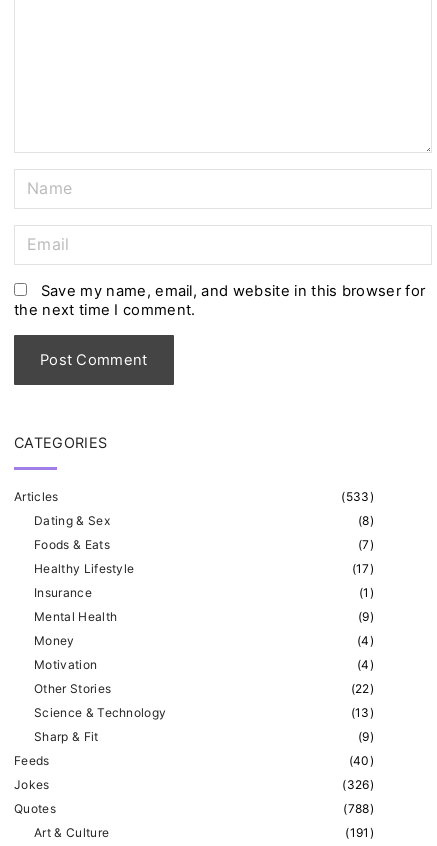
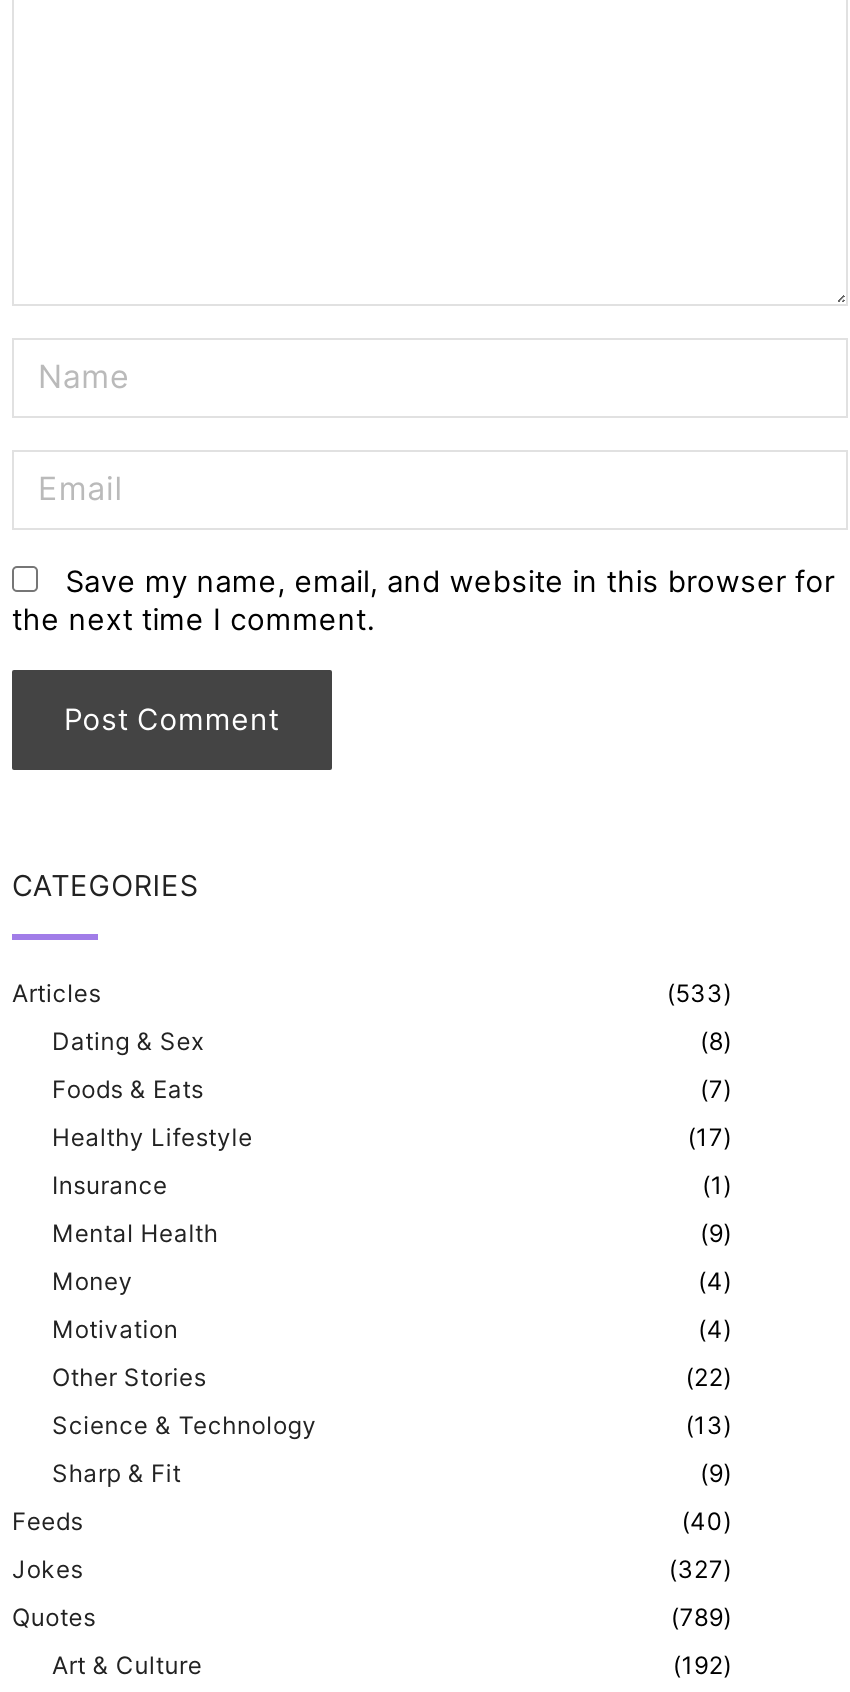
- (326)
+ (327)

- (788)
+ (789)

- (191)
+ (192)
